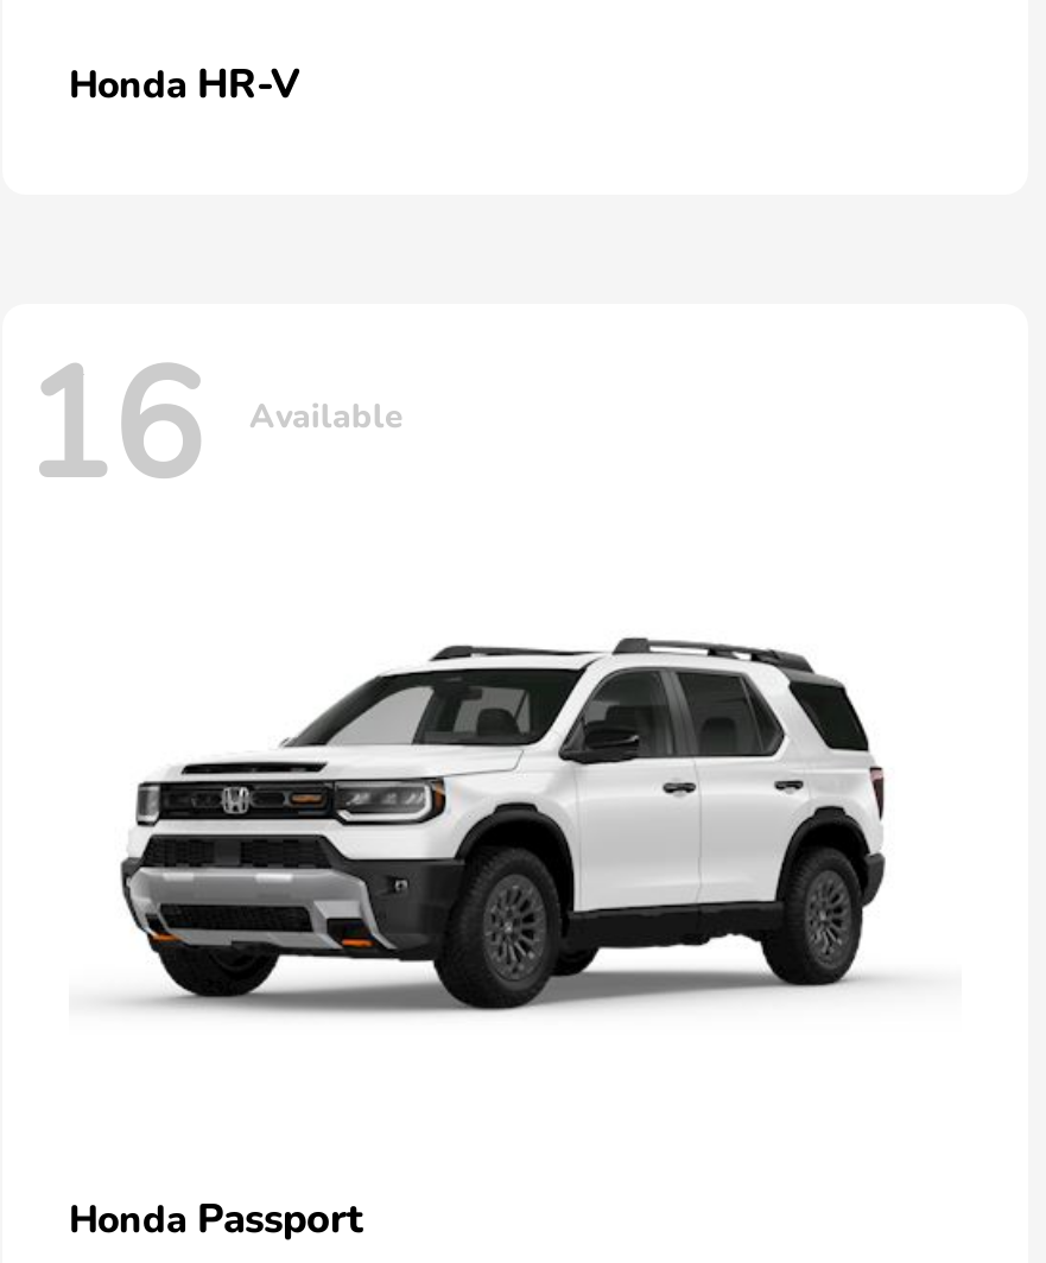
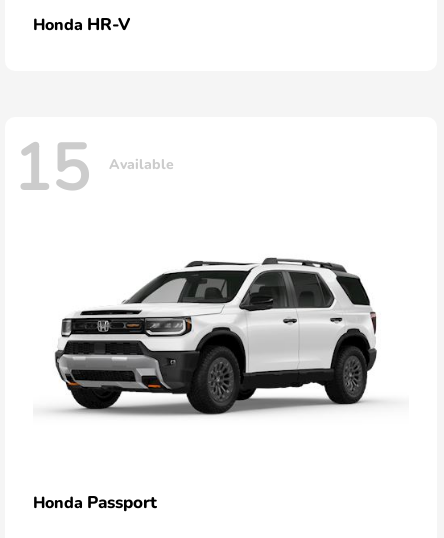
- 16 Available
+ 15 Available
